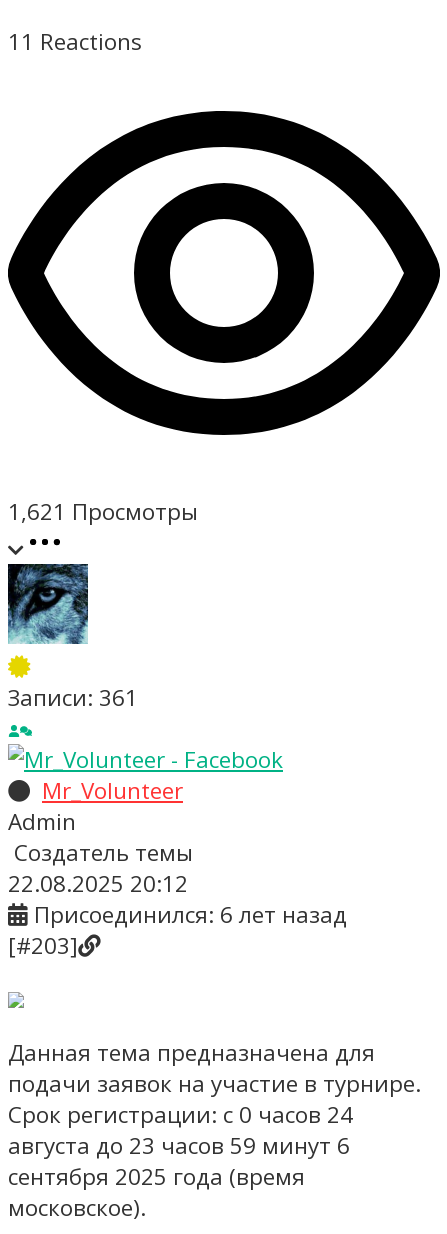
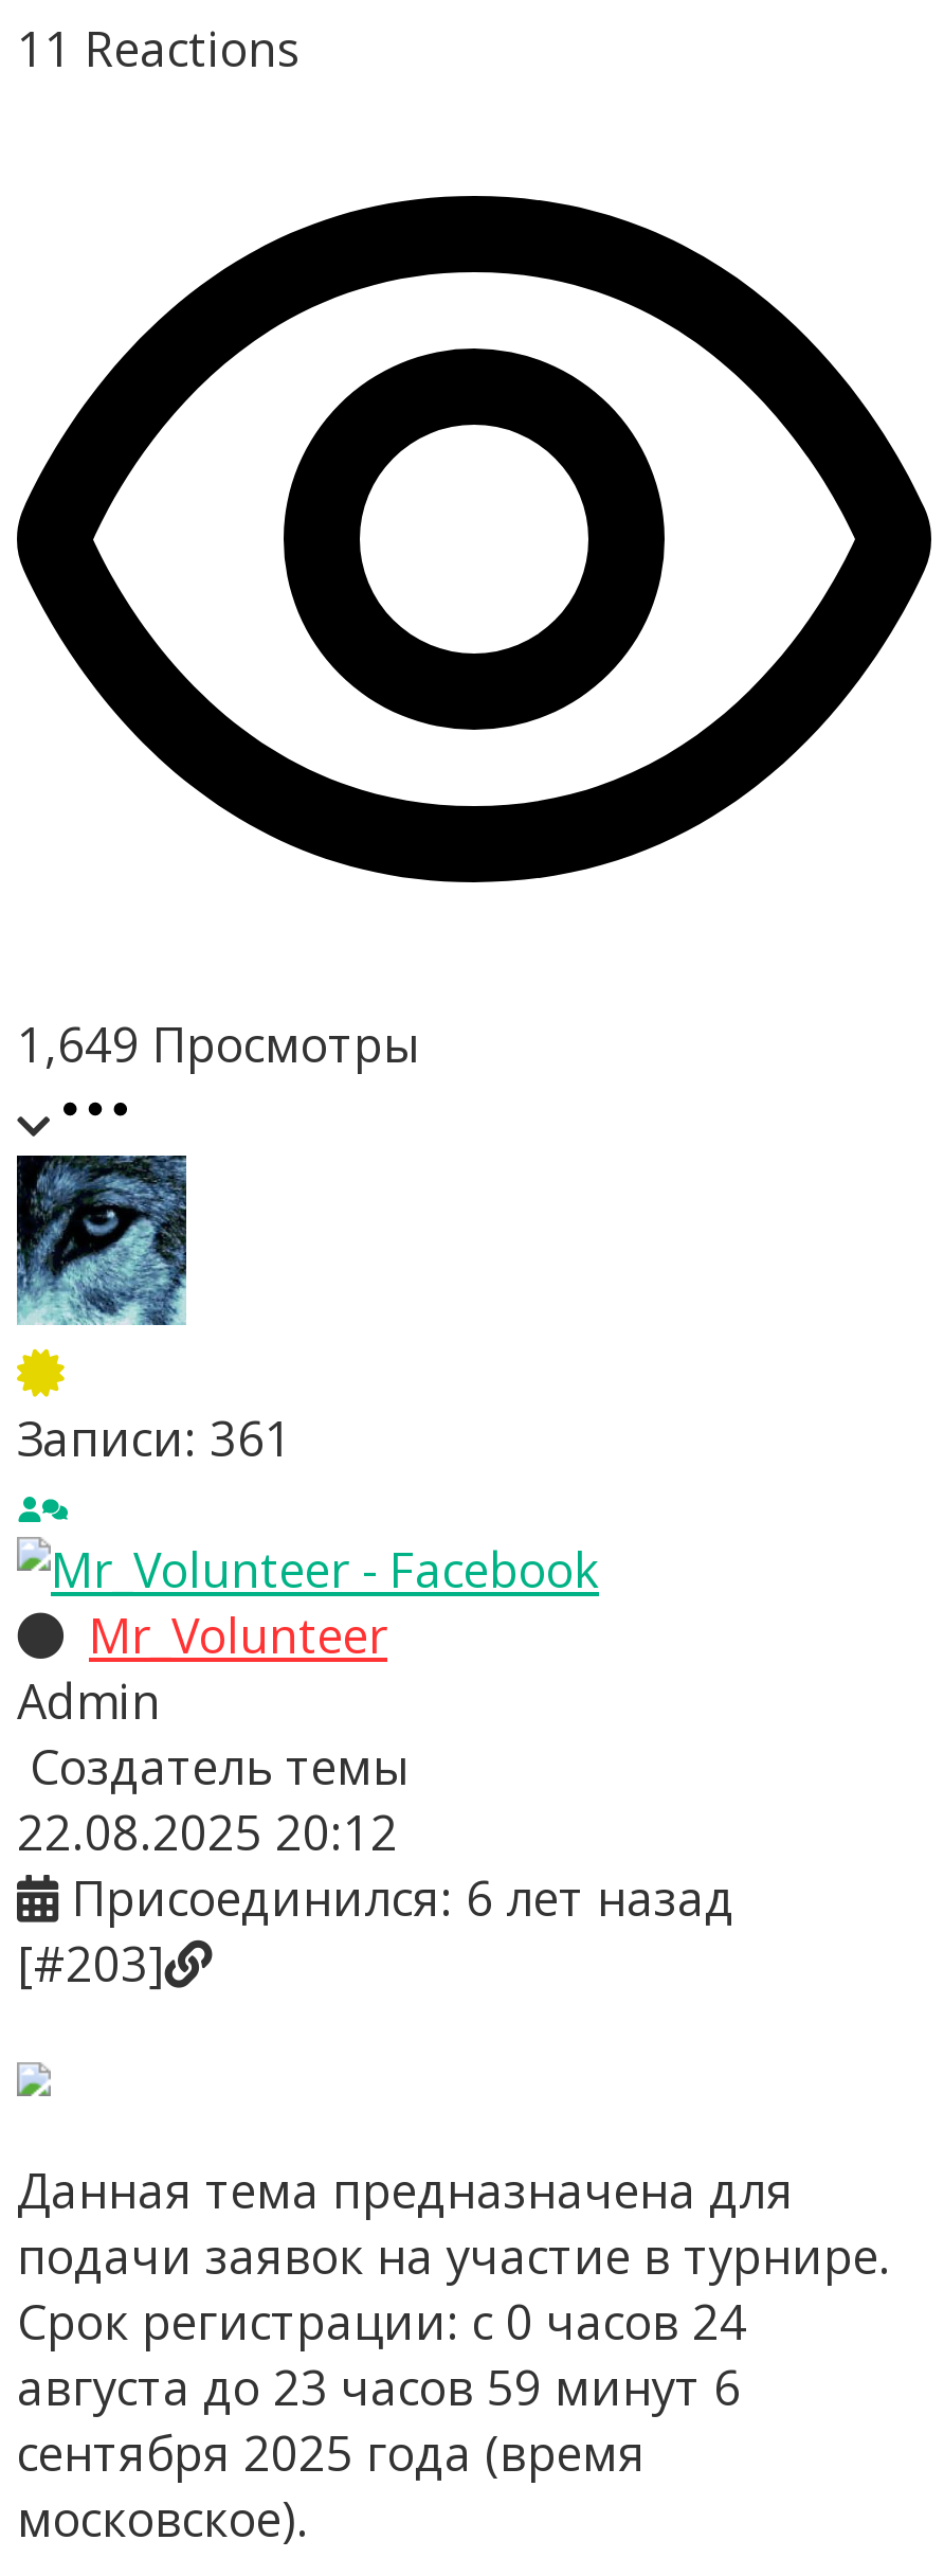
- 1,621 Просмотры
+ 1,649 Просмотры
